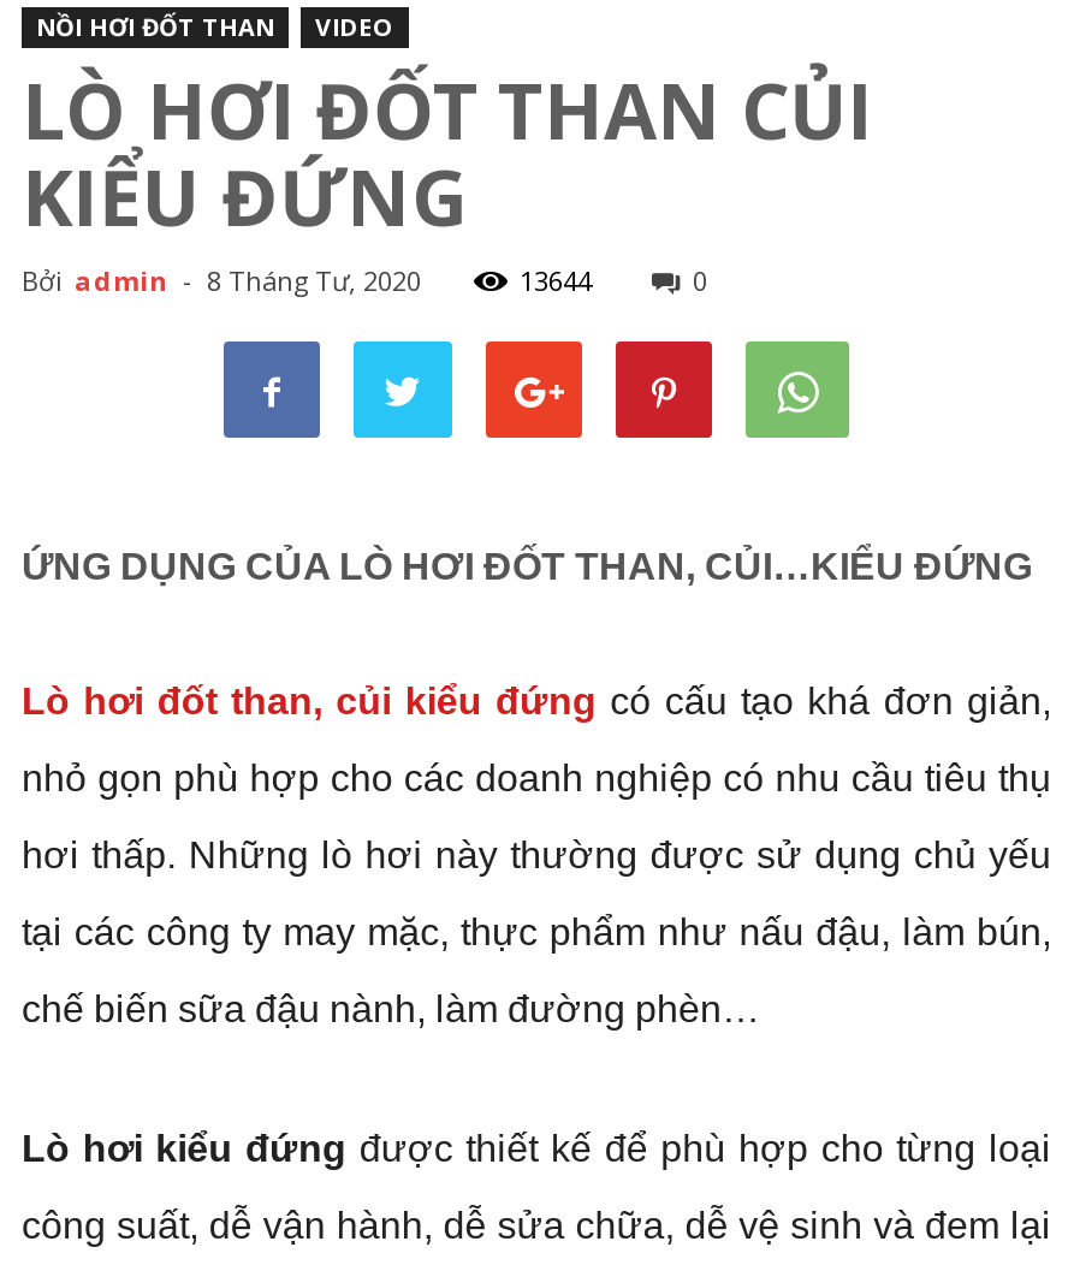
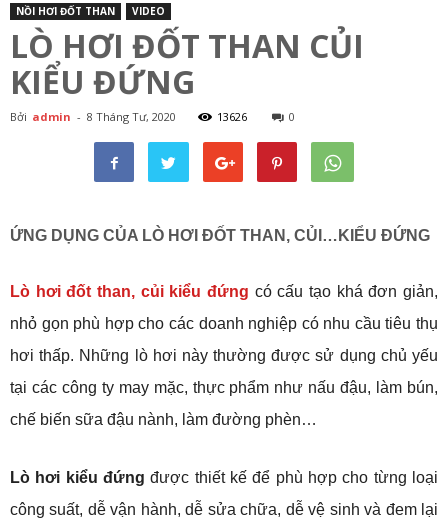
- 13644
+ 13626
